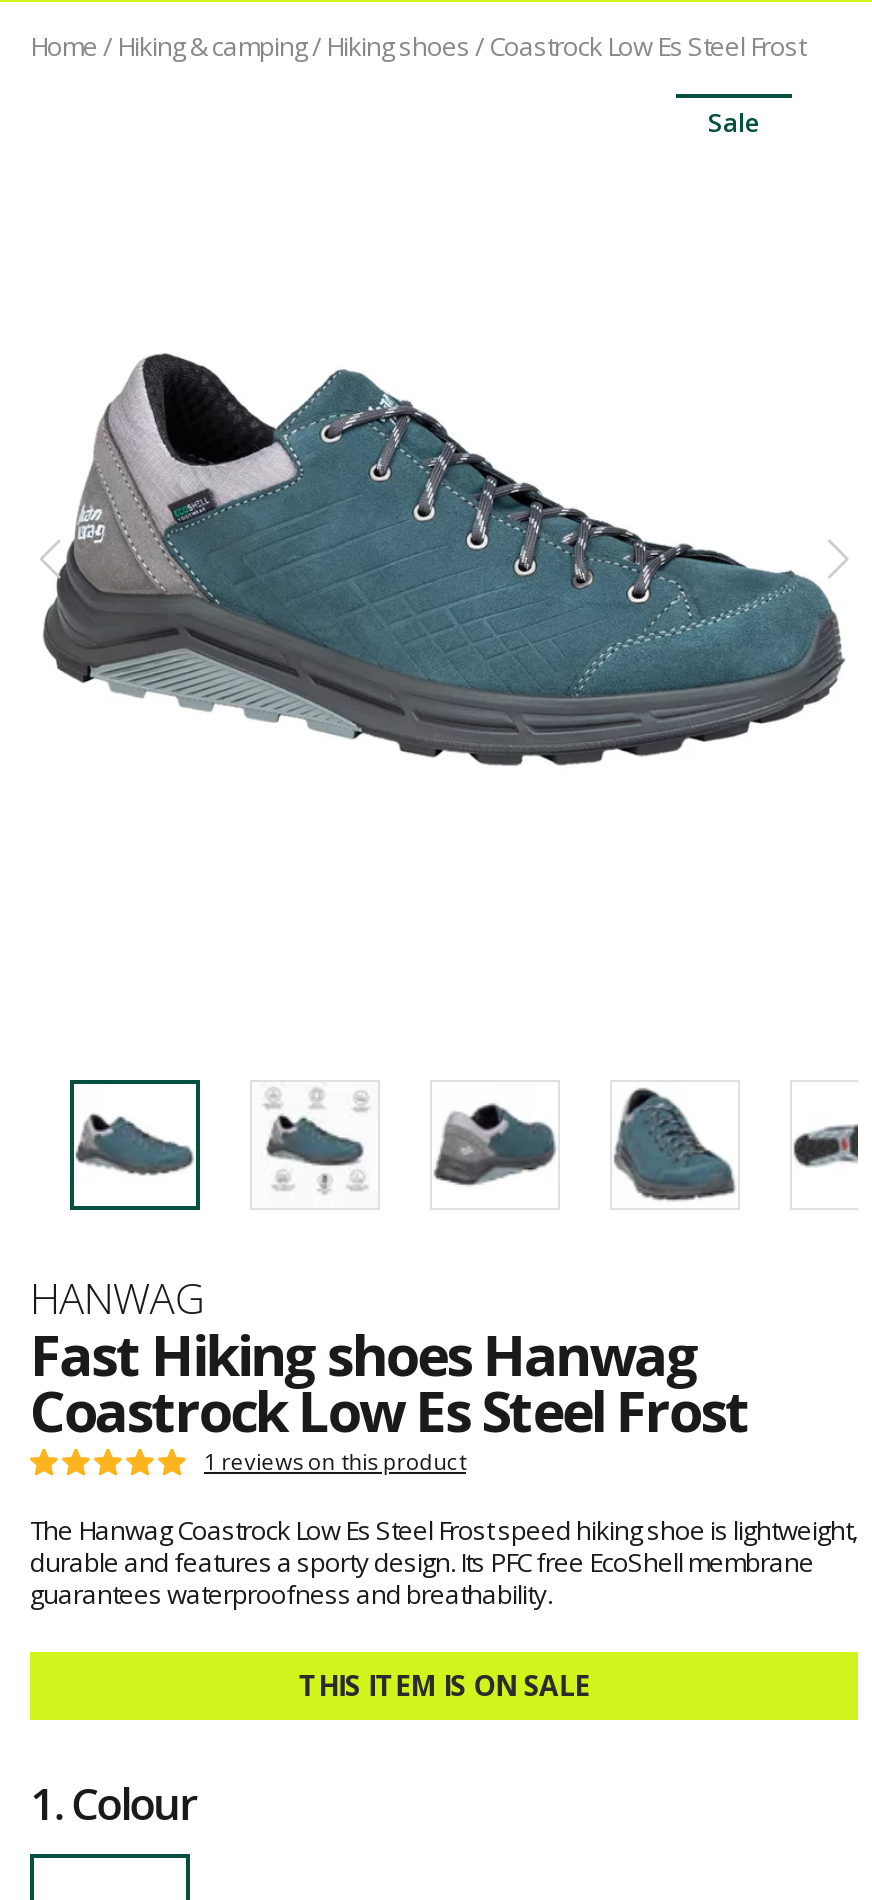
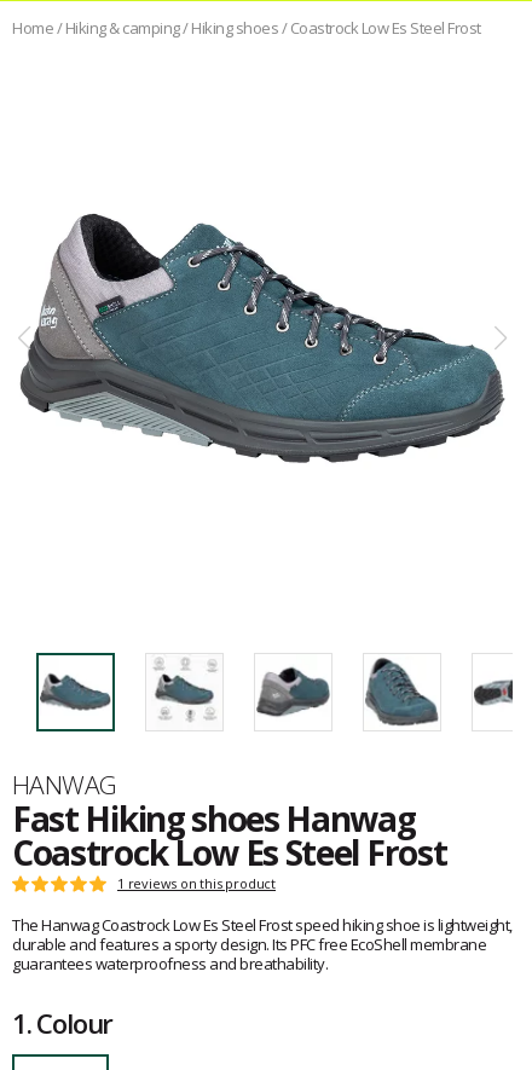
- Sale

- THIS ITEM IS ON SALE
